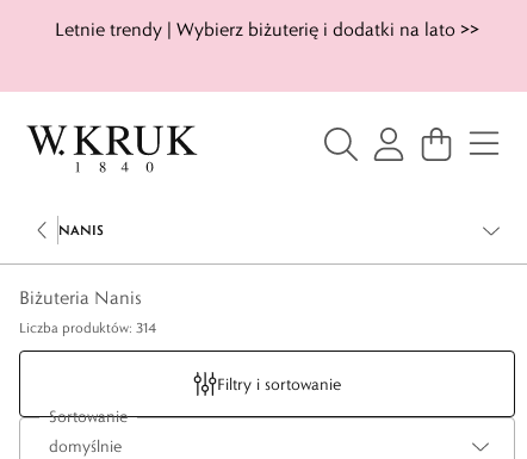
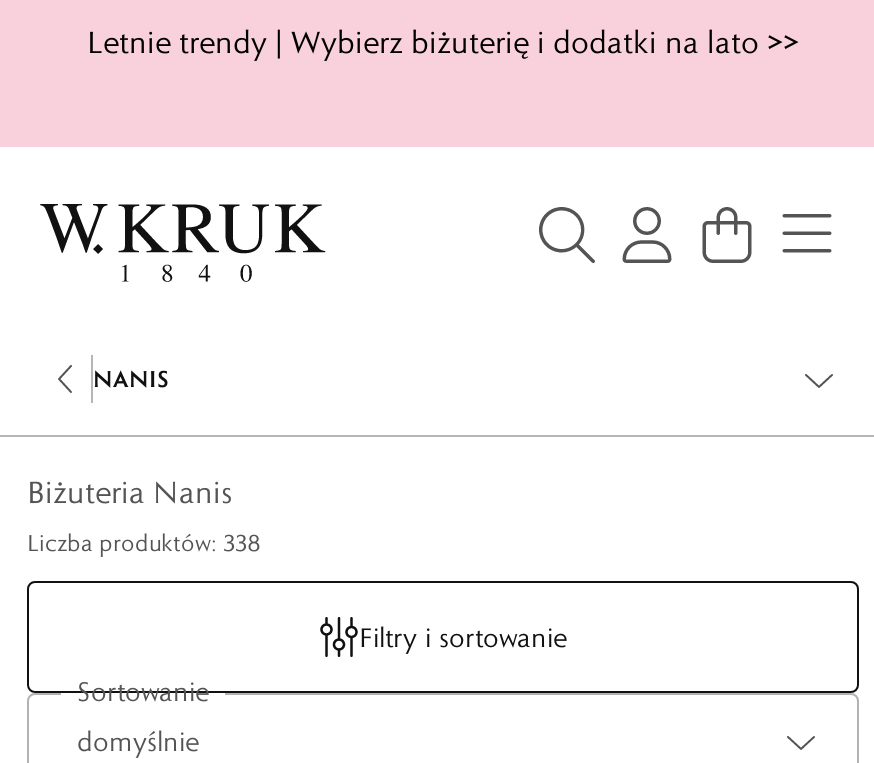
- Liczba produktów: 314
+ Liczba produktów: 338
